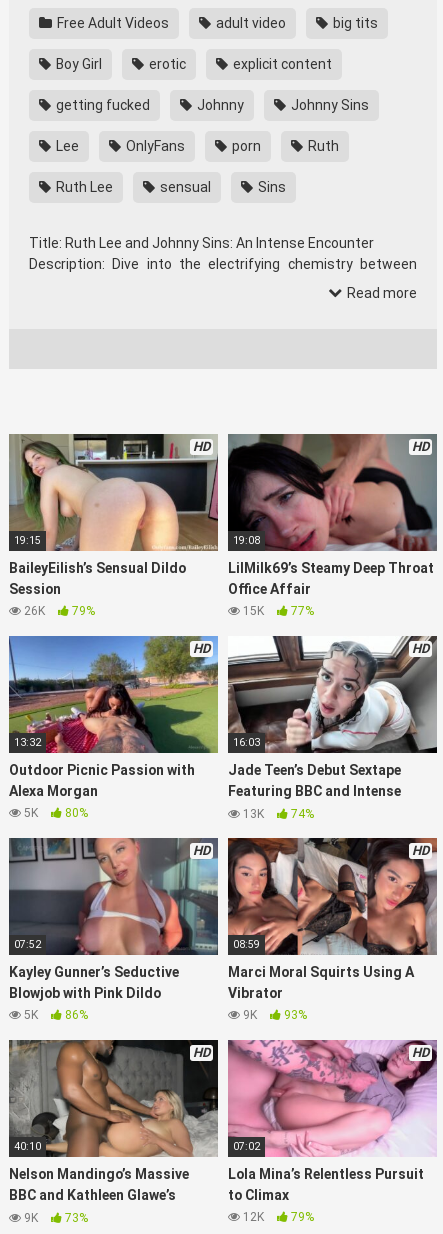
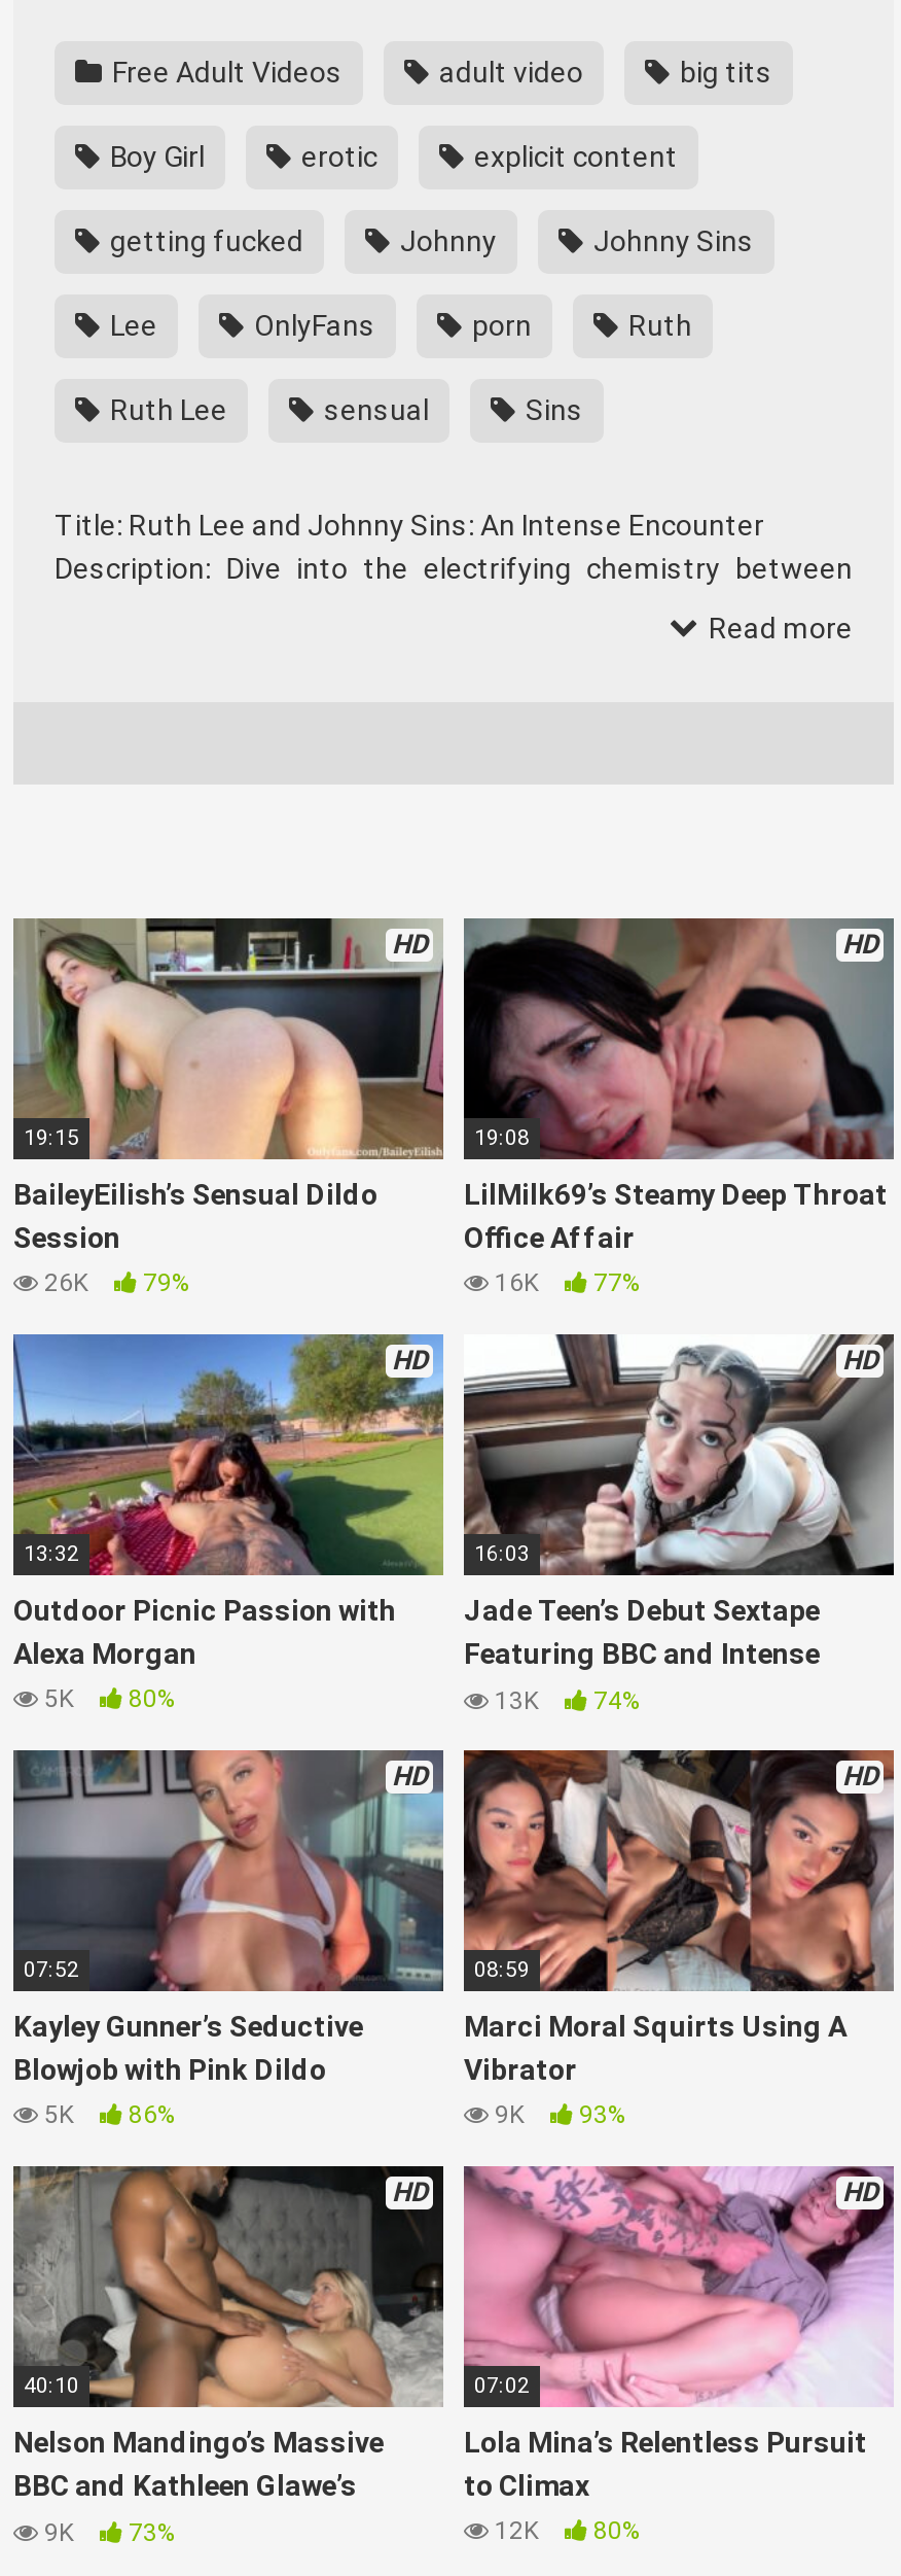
- 15K 77%
+ 16K 77%

- 12K 79%
+ 12K 80%
